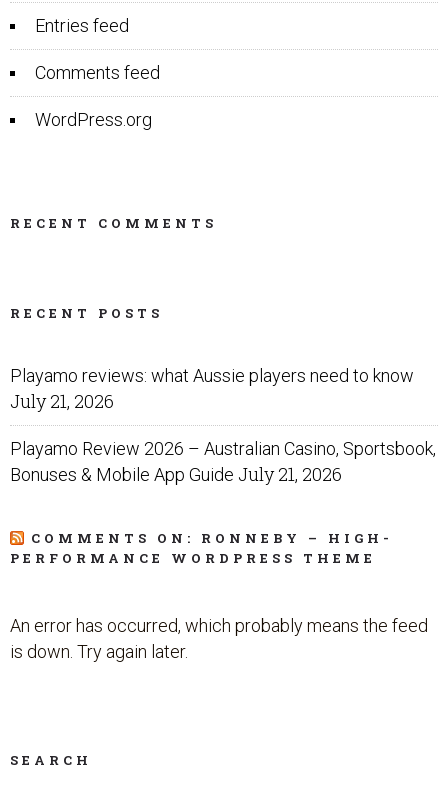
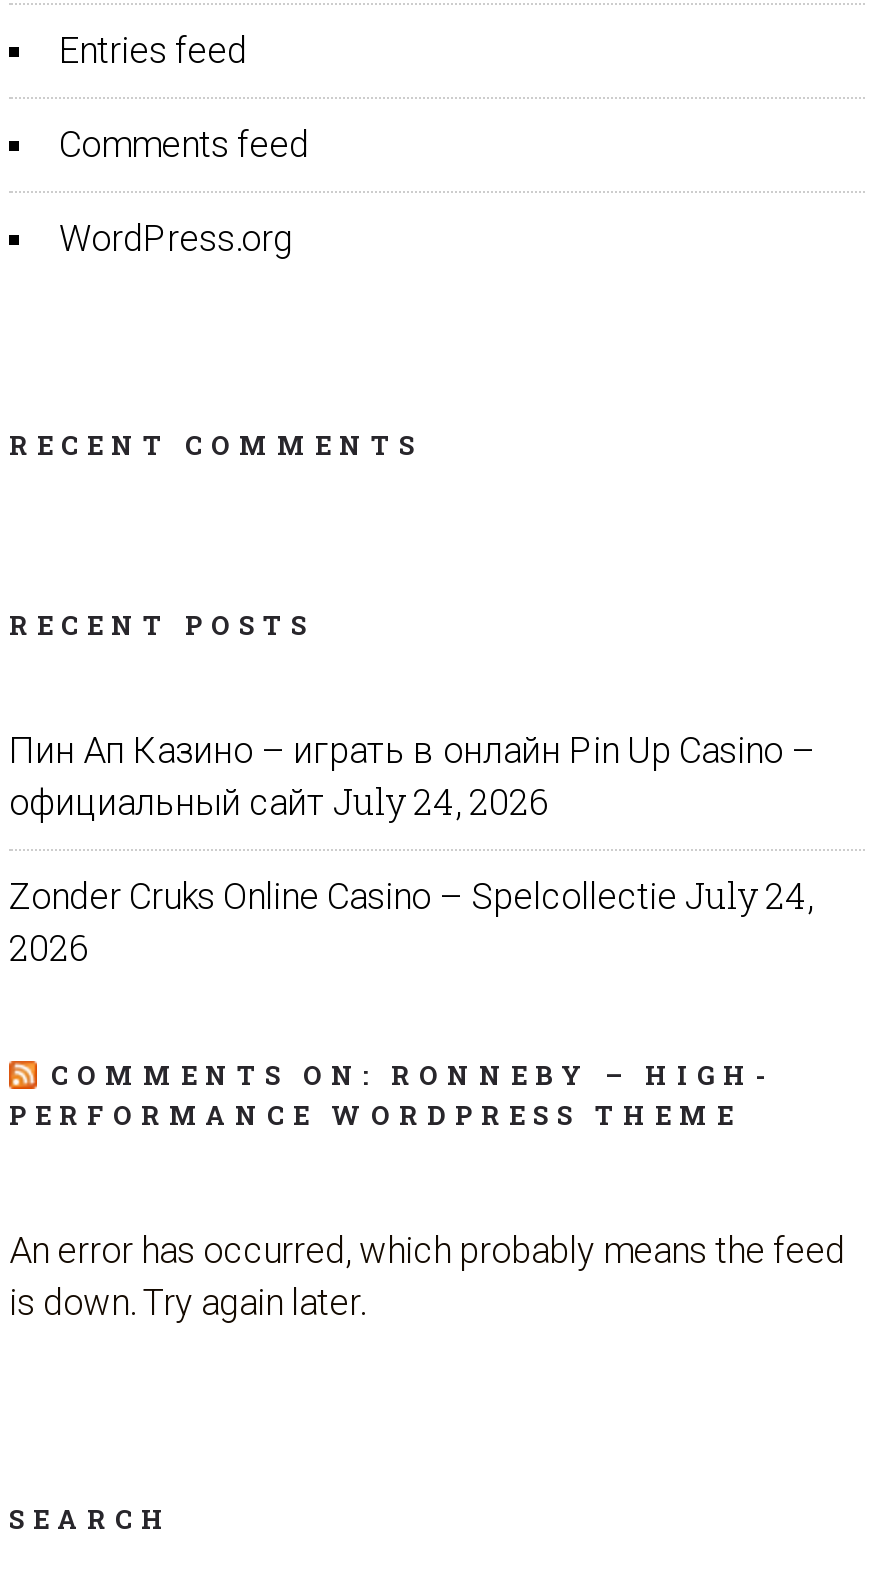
- Playamo reviews: what Aussie players need to know
- July 21, 2026
+ Пин Ап Казино – играть в онлайн Pin Up Casino –
+ официальный сайт July 24, 2026

- Playamo Review 2026 – Australian Casino, Sportsbook,
- Bonuses & Mobile App Guide July 21, 2026
+ Zonder Cruks Online Casino – Spelcollectie July 24,
+ 2026
